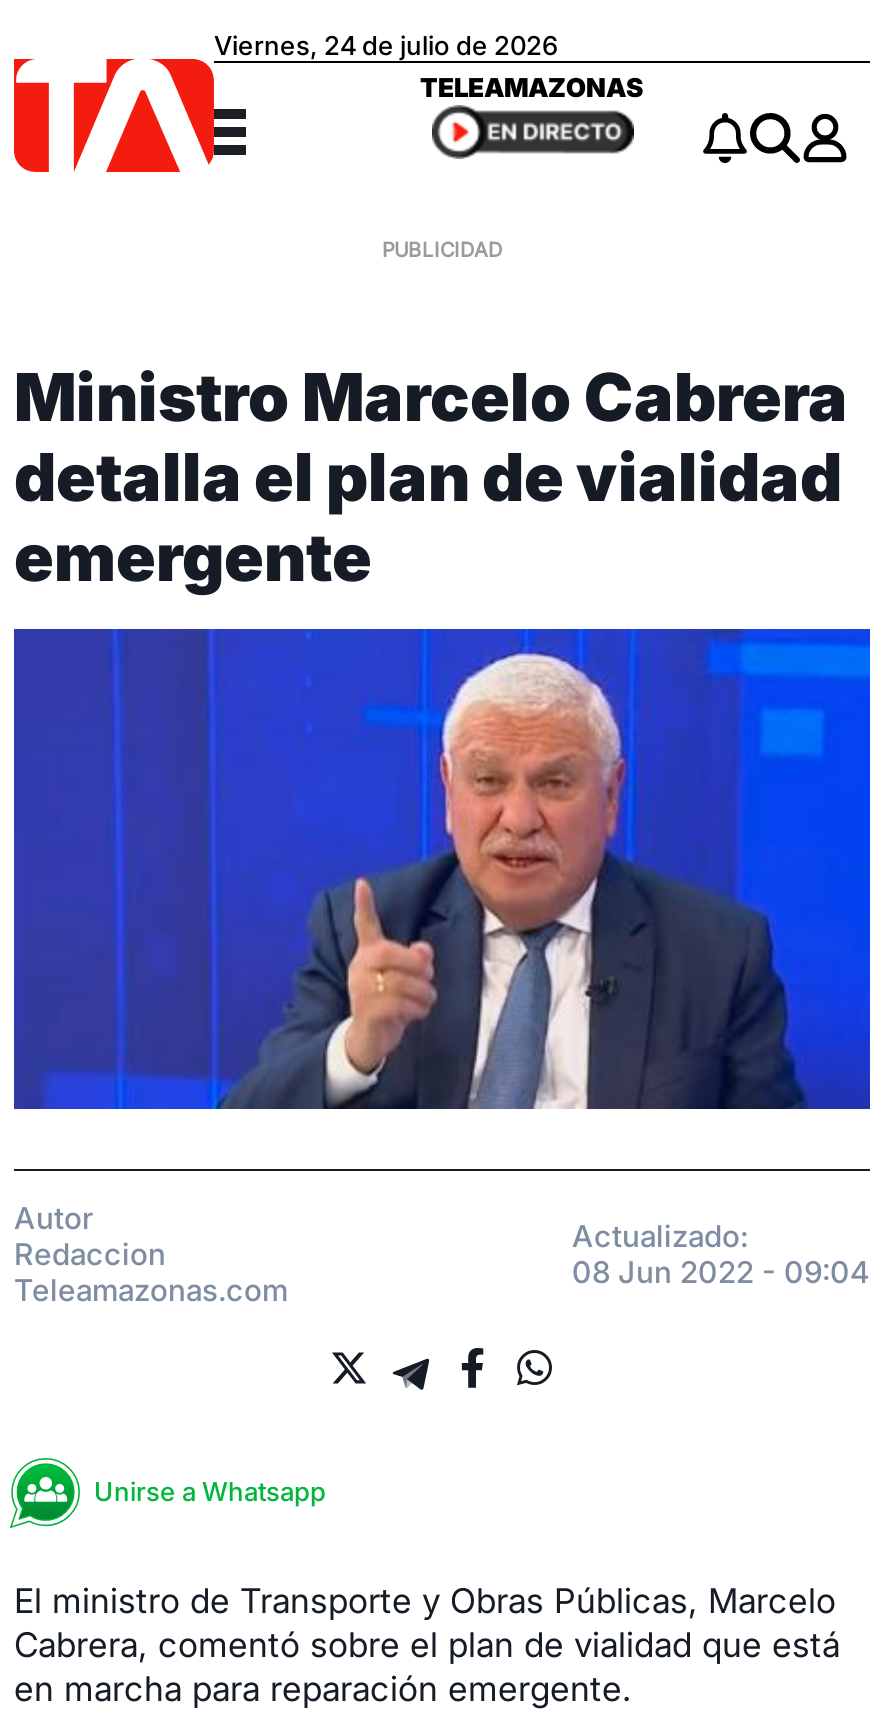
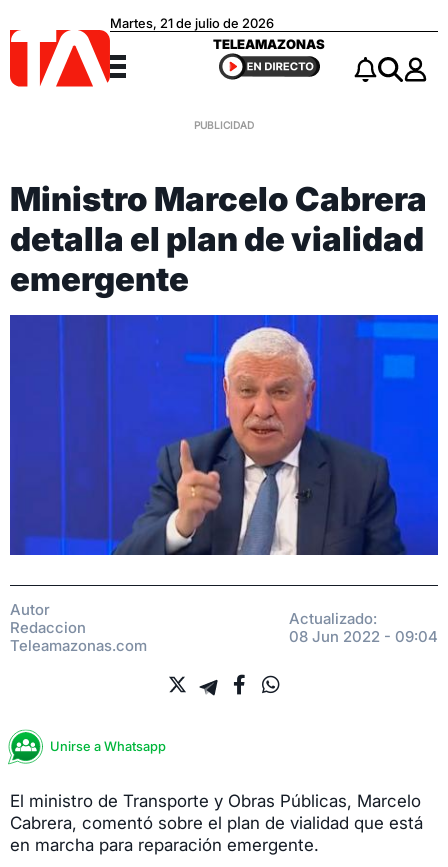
- Viernes, 24 de julio de 2026
+ Martes, 21 de julio de 2026
